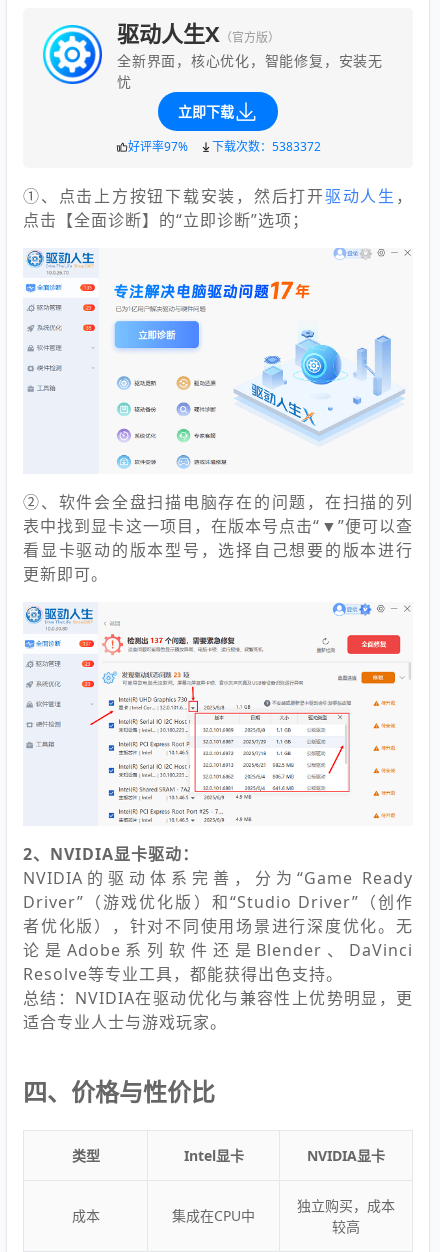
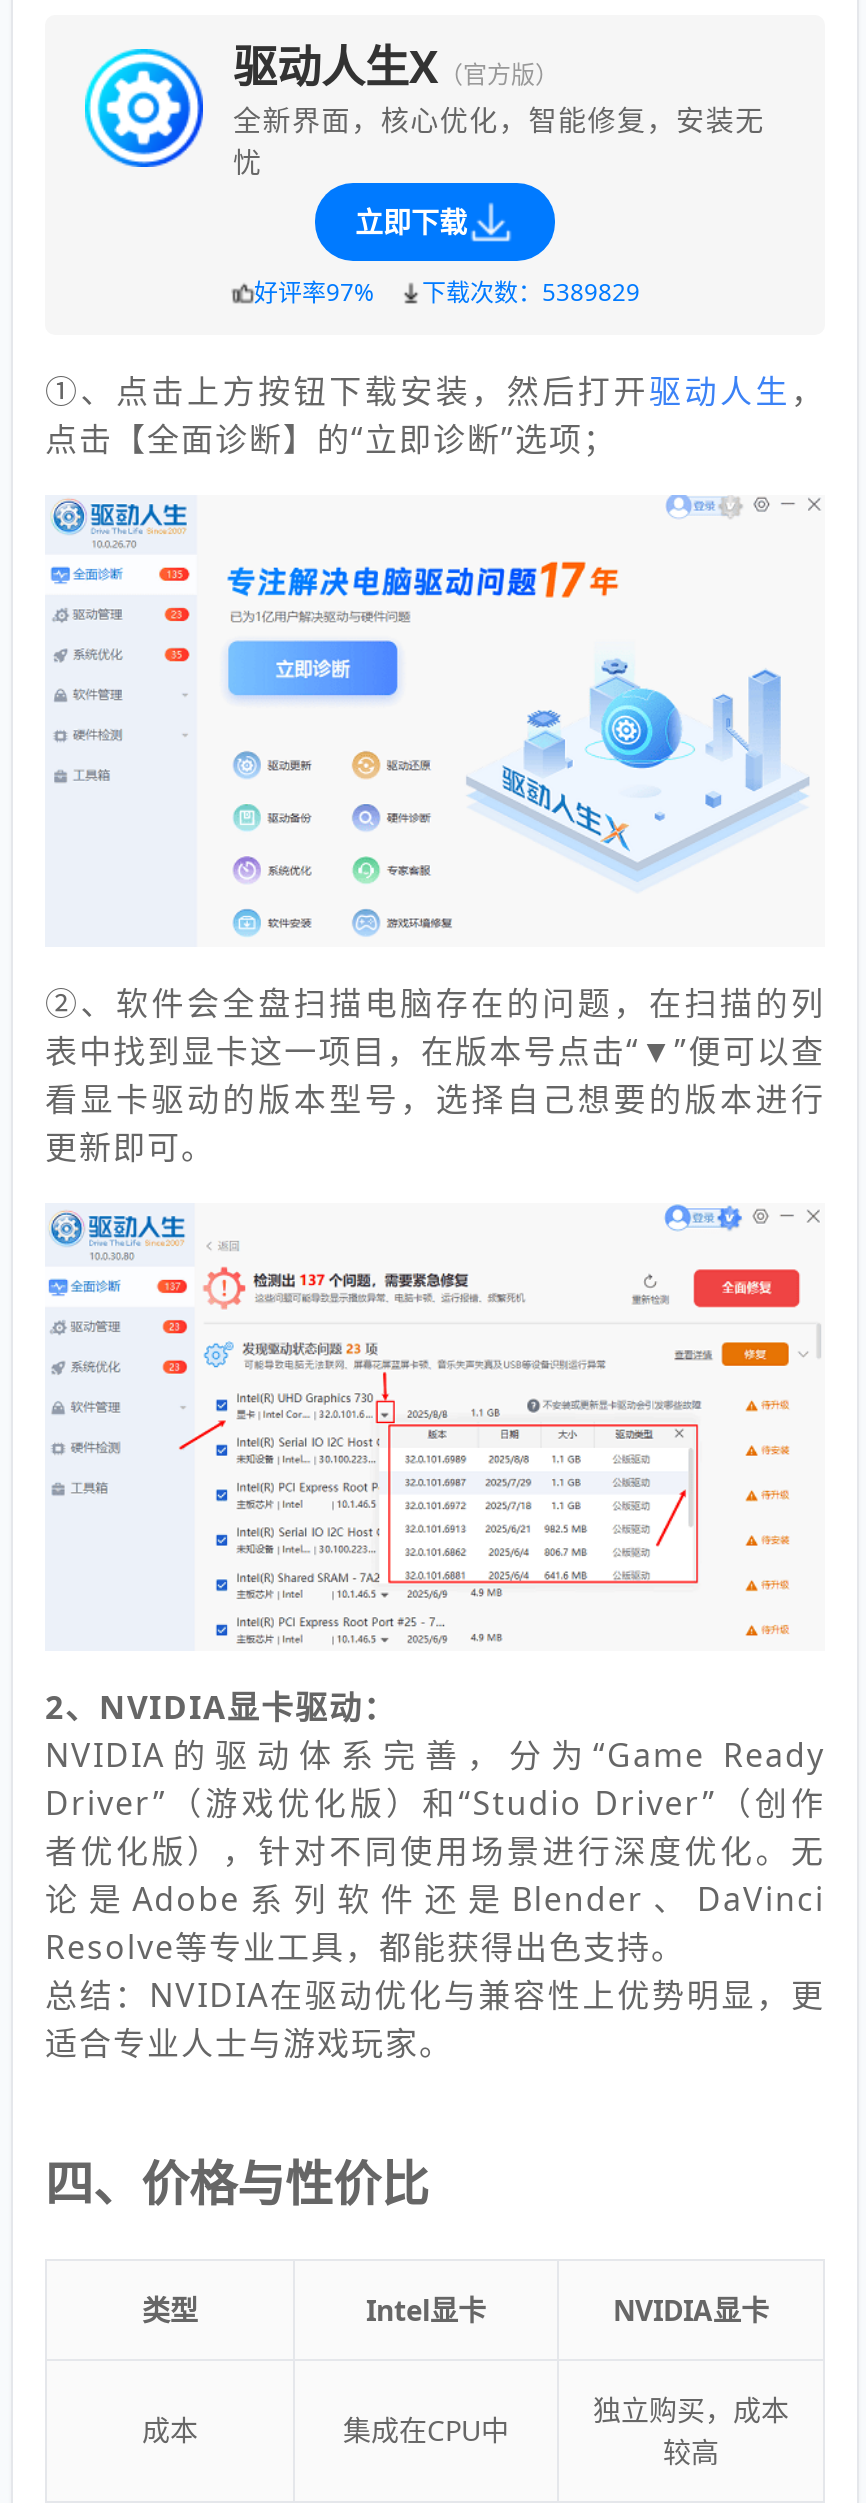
- 好评率97% 下载次数：5383372
+ 好评率97% 下载次数：5389829
